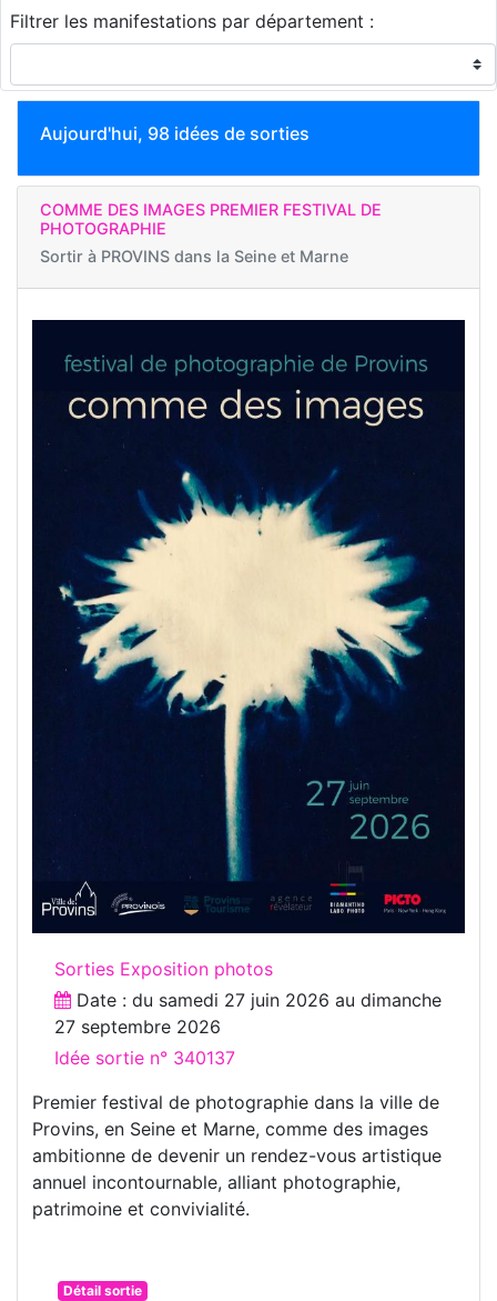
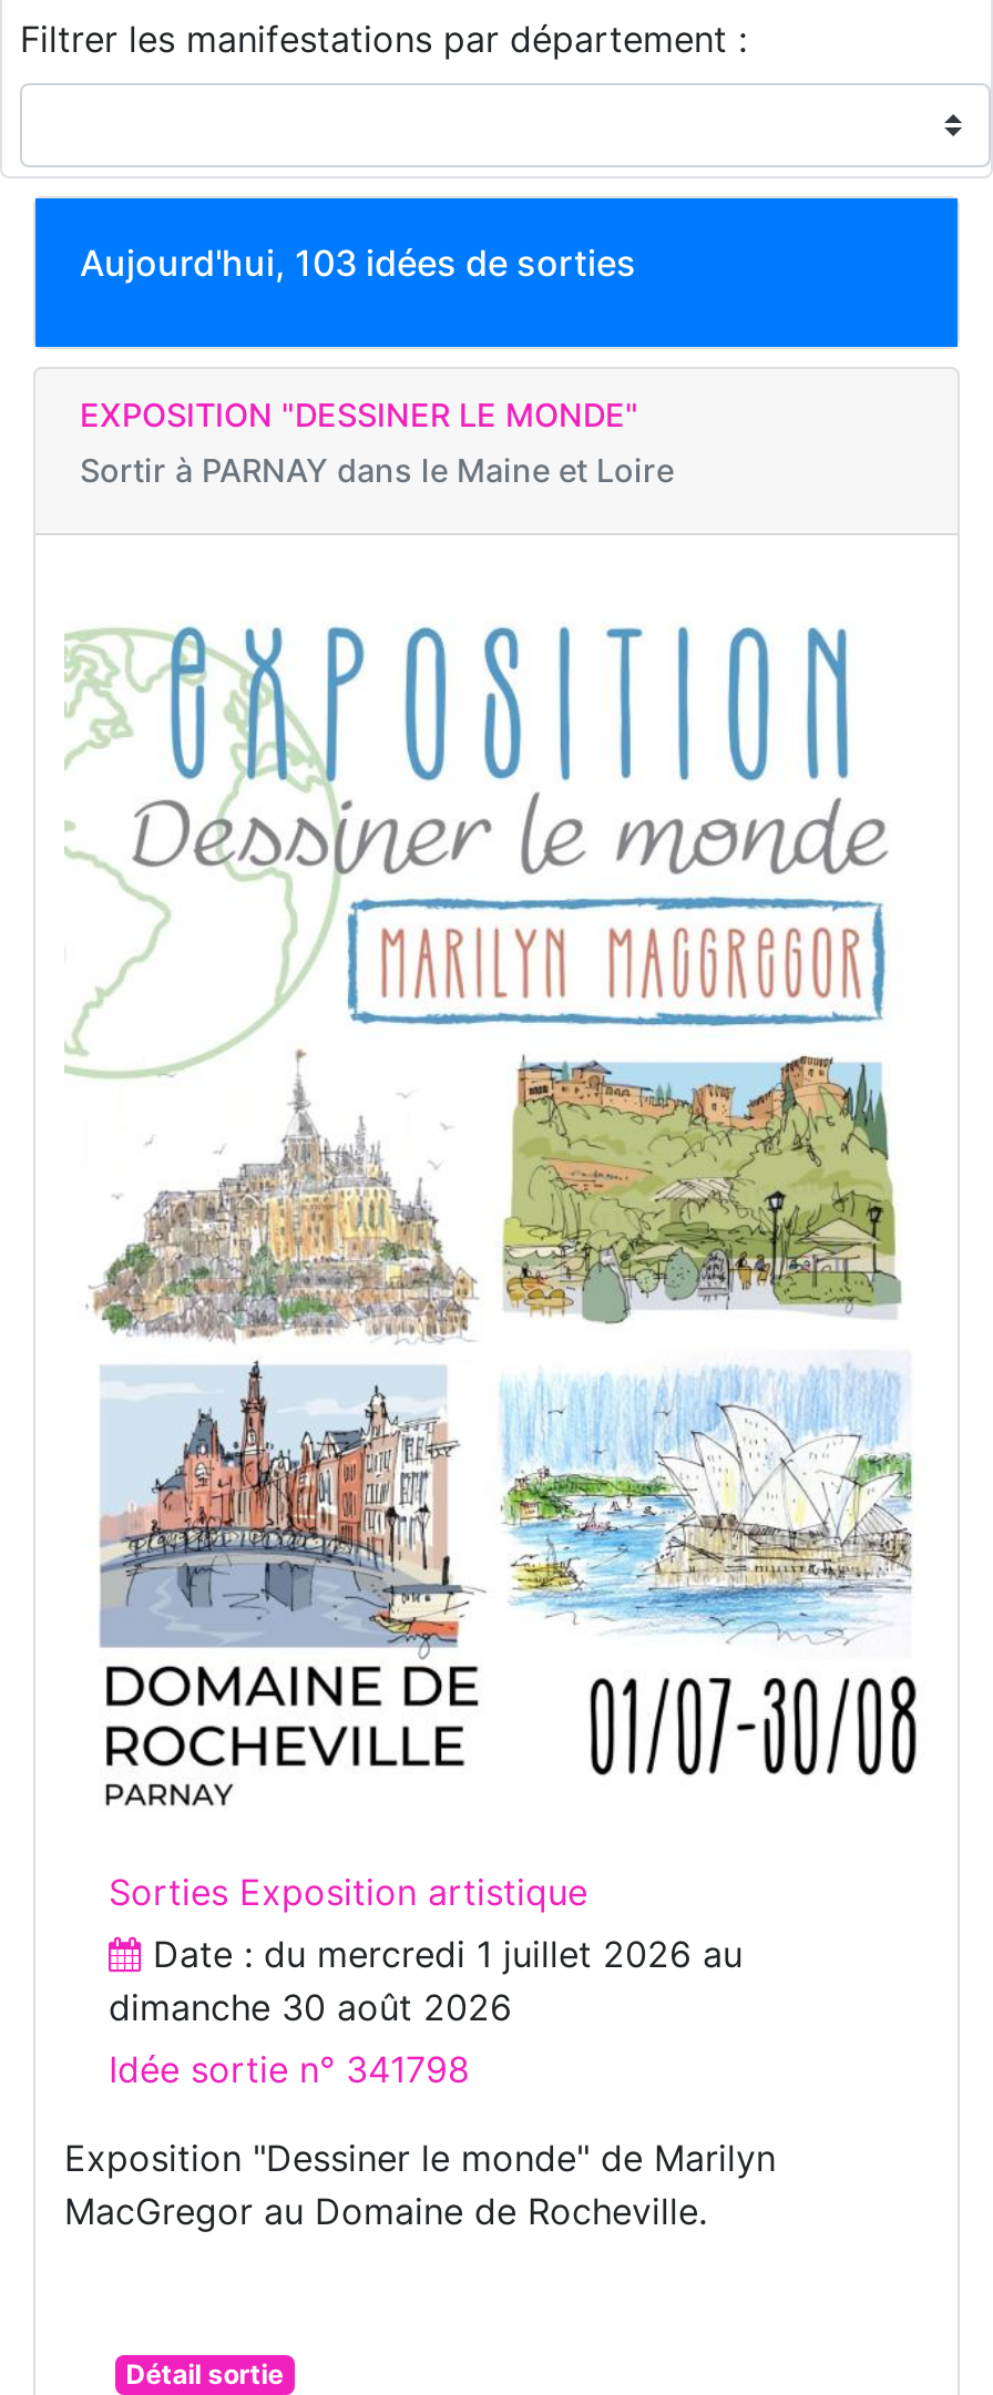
- Aujourd'hui, 98 idées de sorties
+ Aujourd'hui, 103 idées de sorties

- COMME DES IMAGES PREMIER FESTIVAL DE
- PHOTOGRAPHIE
+ EXPOSITION "DESSINER LE MONDE"

- Sortir à PROVINS dans la Seine et Marne
+ Sortir à PARNAY dans le Maine et Loire

- [image]
+ [image]

- Sorties Exposition photos
- Date : du samedi 27 juin 2026 au dimanche
- 27 septembre 2026
- Idée sortie n° 340137
+ Sorties Exposition artistique
+ Date : du mercredi 1 juillet 2026 au
+ dimanche 30 août 2026
+ Idée sortie n° 341798

- Premier festival de photographie dans la ville de
- Provins, en Seine et Marne, comme des images
- ambitionne de devenir un rendez-vous artistique
- annuel incontournable, alliant photographie,
- patrimoine et convivialité.
+ Exposition "Dessiner le monde" de Marilyn
+ MacGregor au Domaine de Rocheville.
